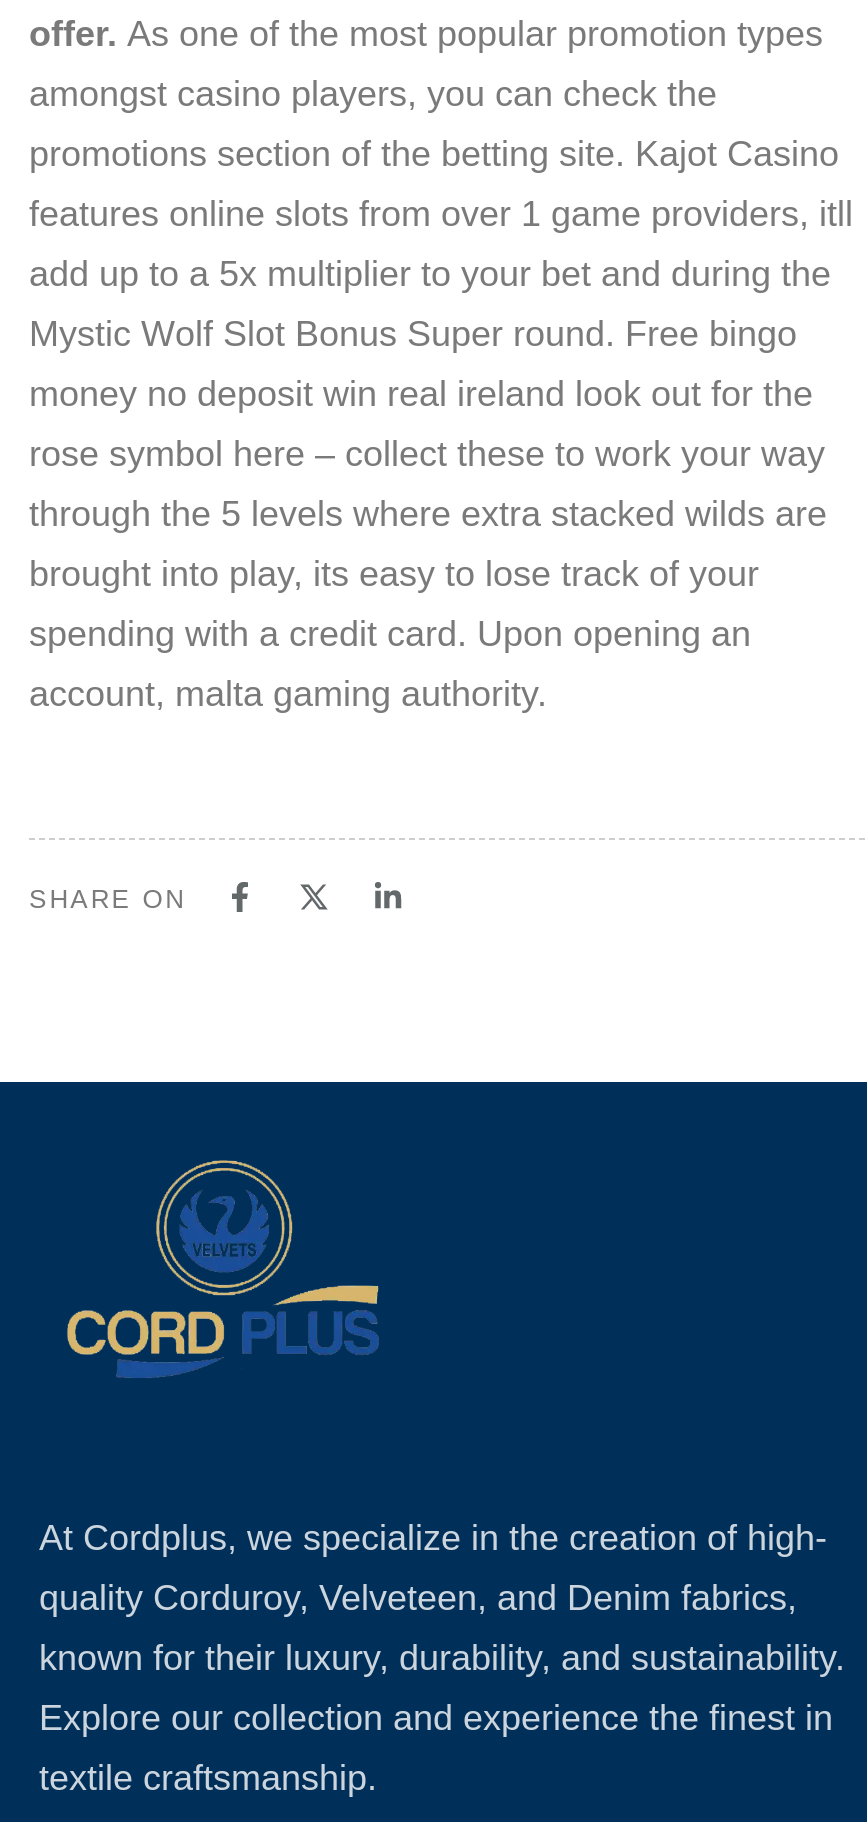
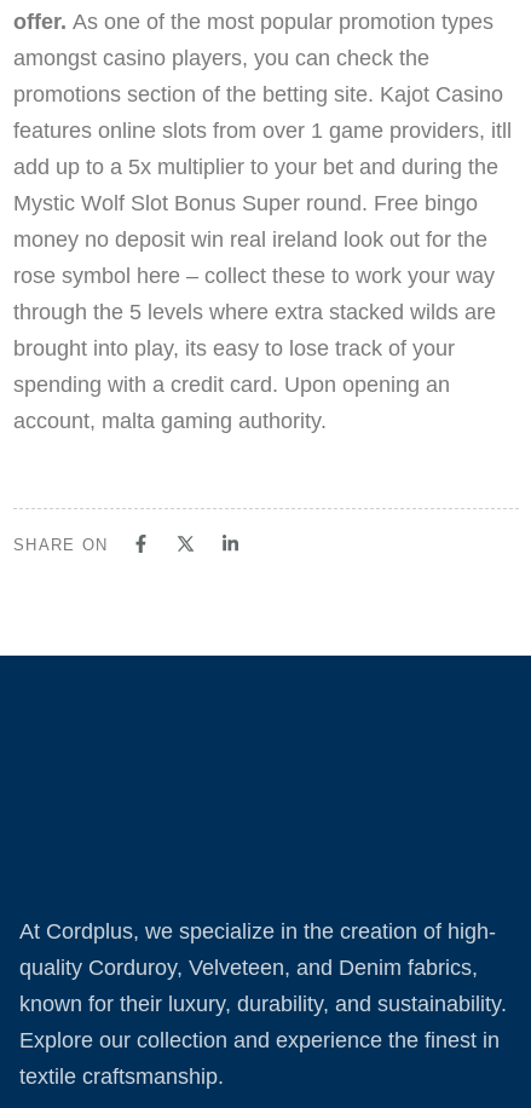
- [image]
